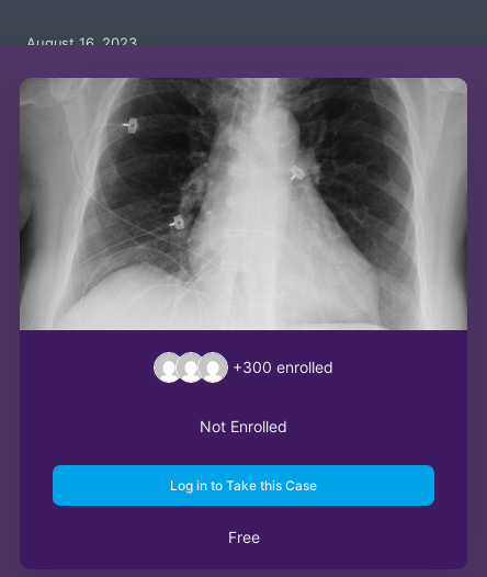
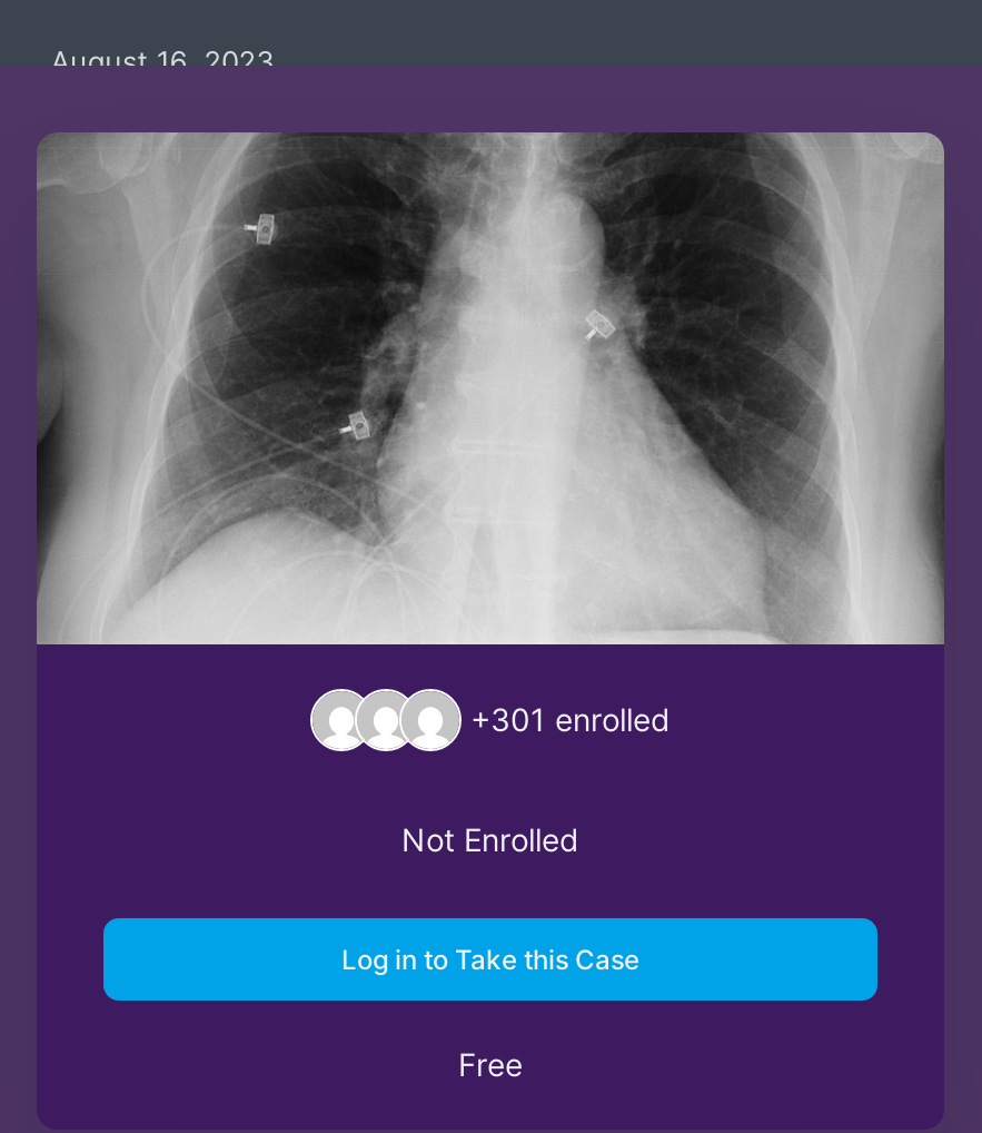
- +300 enrolled
+ +301 enrolled
